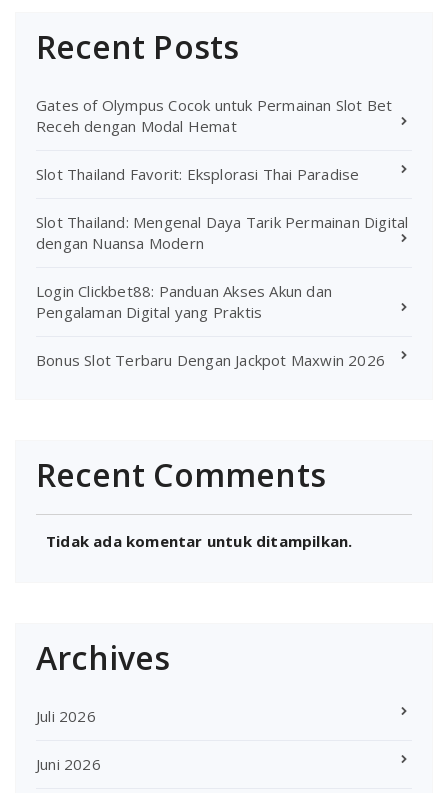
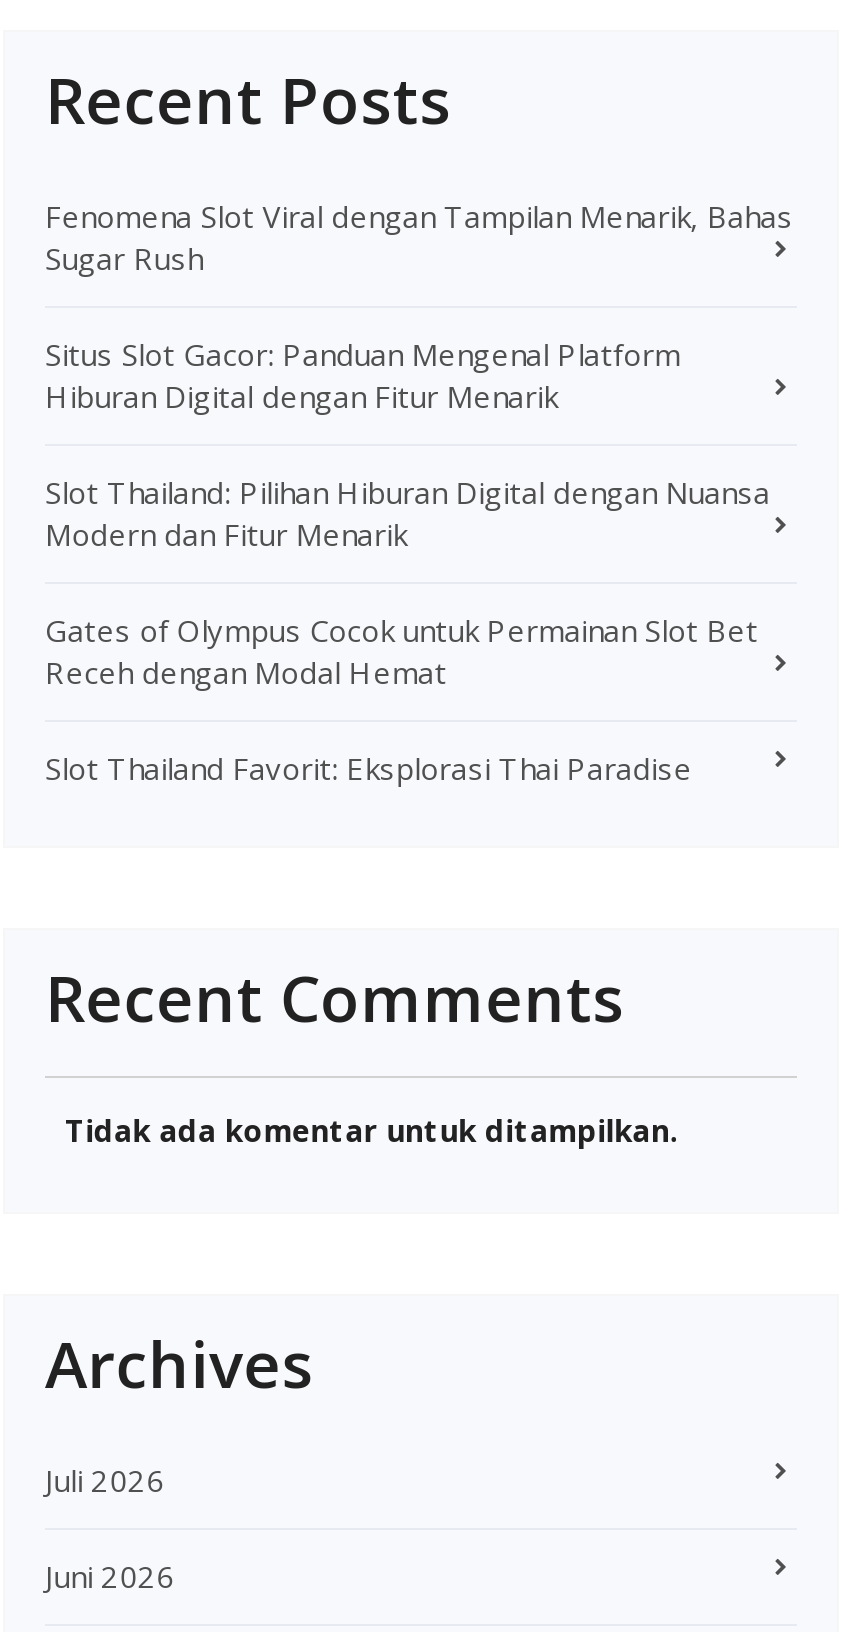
+ Fenomena Slot Viral dengan Tampilan Menarik, Bahas
+ Sugar Rush
+ Situs Slot Gacor: Panduan Mengenal Platform
+ Hiburan Digital dengan Fitur Menarik
+ Slot Thailand: Pilihan Hiburan Digital dengan Nuansa
+ Modern dan Fitur Menarik

moved down: Gates of Olympus Cocok untuk Permainan Slot Bet | Receh dengan Modal Hemat | Slot Thailand Favorit: Eksplorasi Thai Paradise

- Slot Thailand: Mengenal Daya Tarik Permainan Digital
- dengan Nuansa Modern
- Login Clickbet88: Panduan Akses Akun dan
- Pengalaman Digital yang Praktis
- Bonus Slot Terbaru Dengan Jackpot Maxwin 2026
